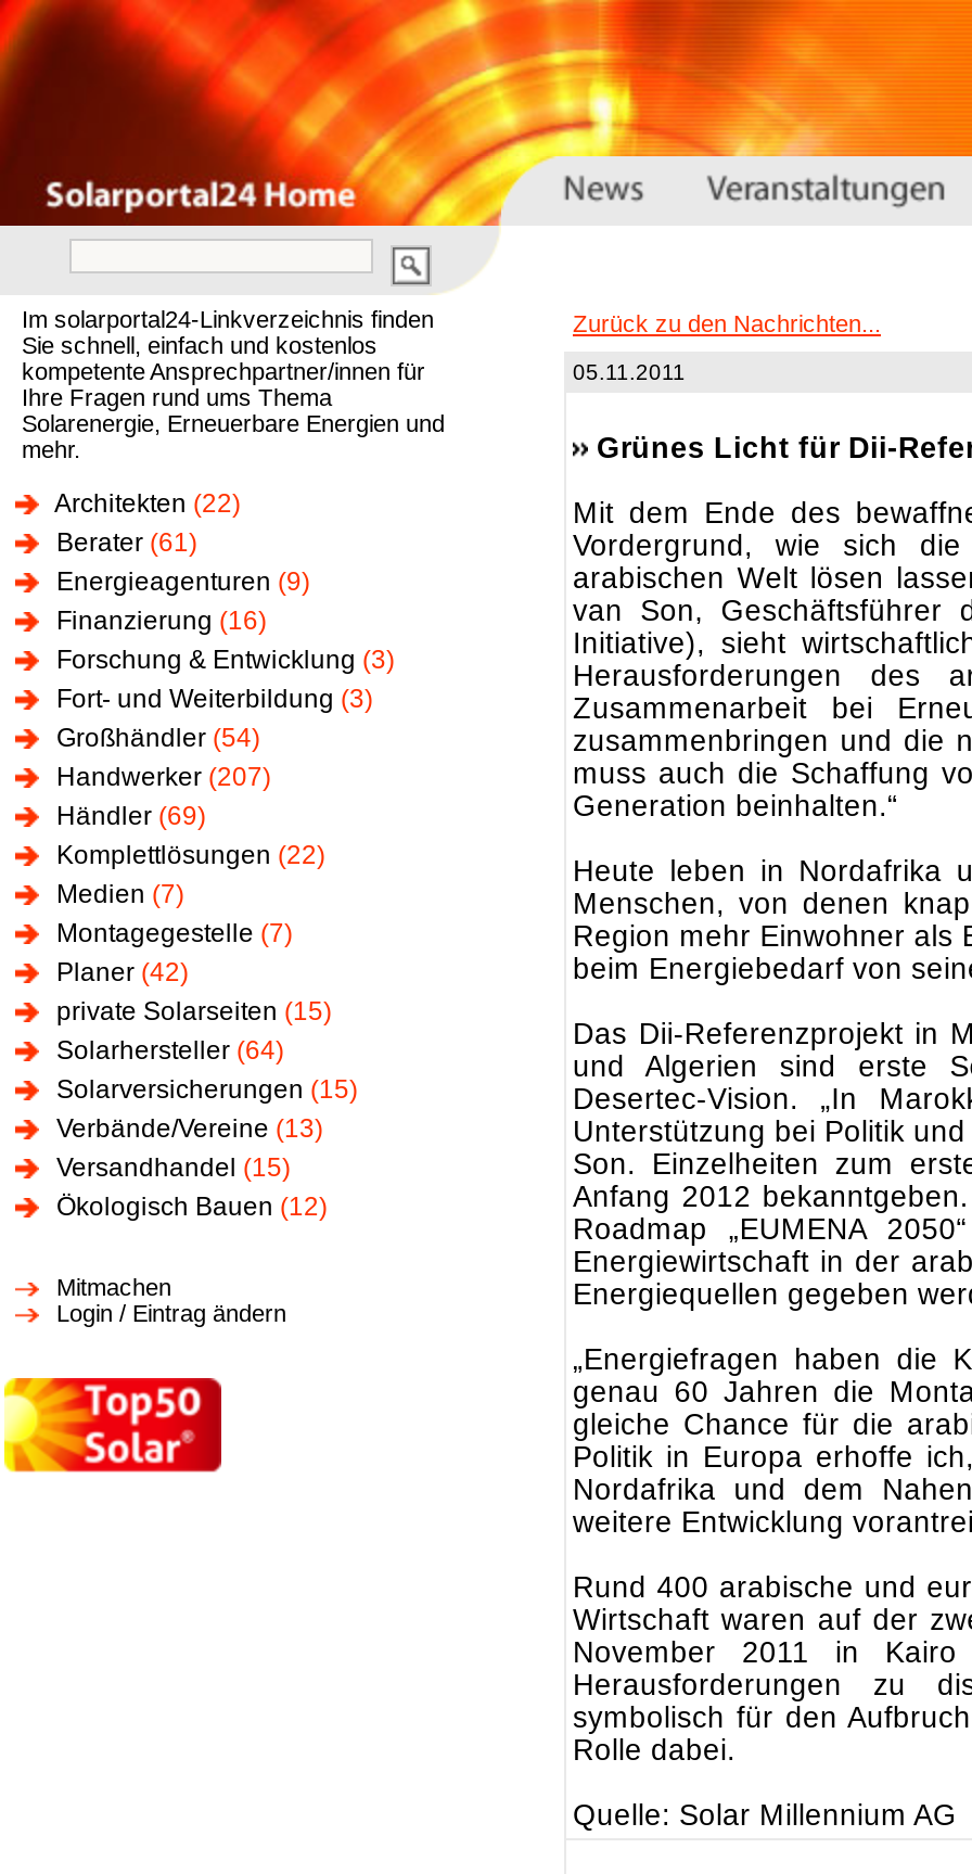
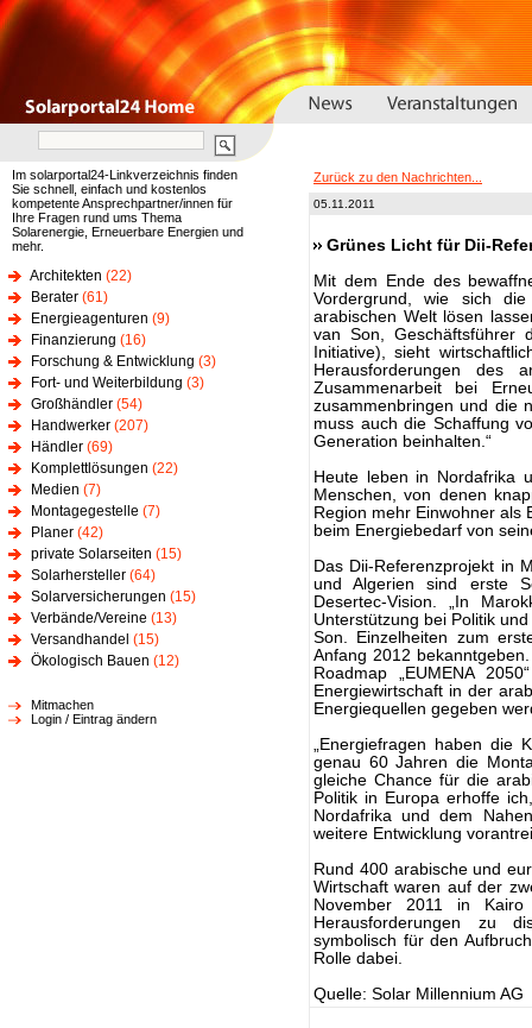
- [image]
